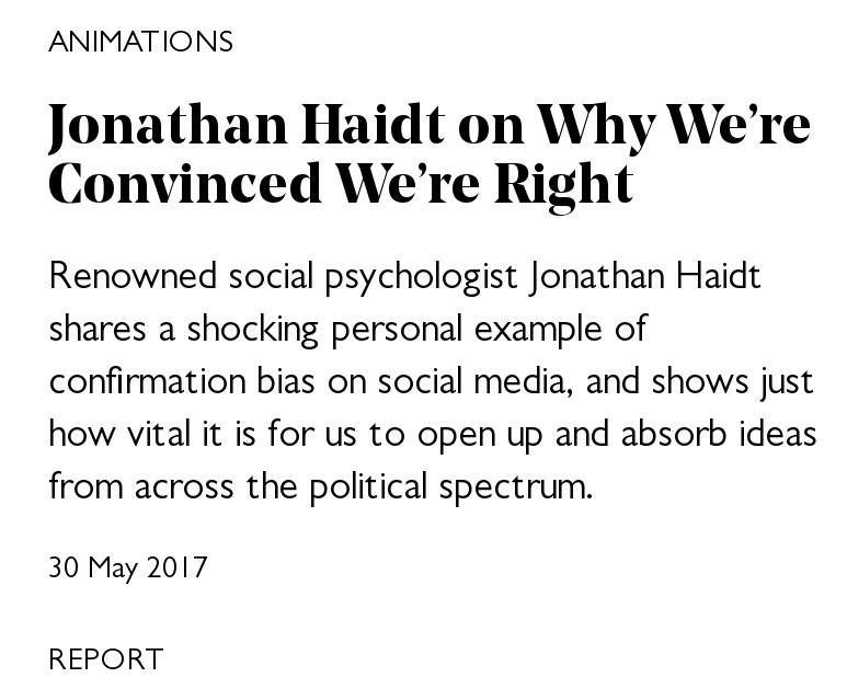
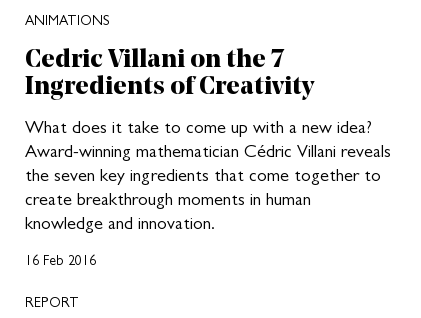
- Jonathan Haidt on Why We’re
- Convinced We’re Right
+ Cedric Villani on the 7
+ Ingredients of Creativity

- Renowned social psychologist Jonathan Haidt
- shares a shocking personal example of
- confirmation bias on social media, and shows just
- how vital it is for us to open up and absorb ideas
- from across the political spectrum.
+ What does it take to come up with a new idea?
+ Award-winning mathematician Cédric Villani reveals
+ the seven key ingredients that come together to
+ create breakthrough moments in human
+ knowledge and innovation.

- 30 May 2017
+ 16 Feb 2016
